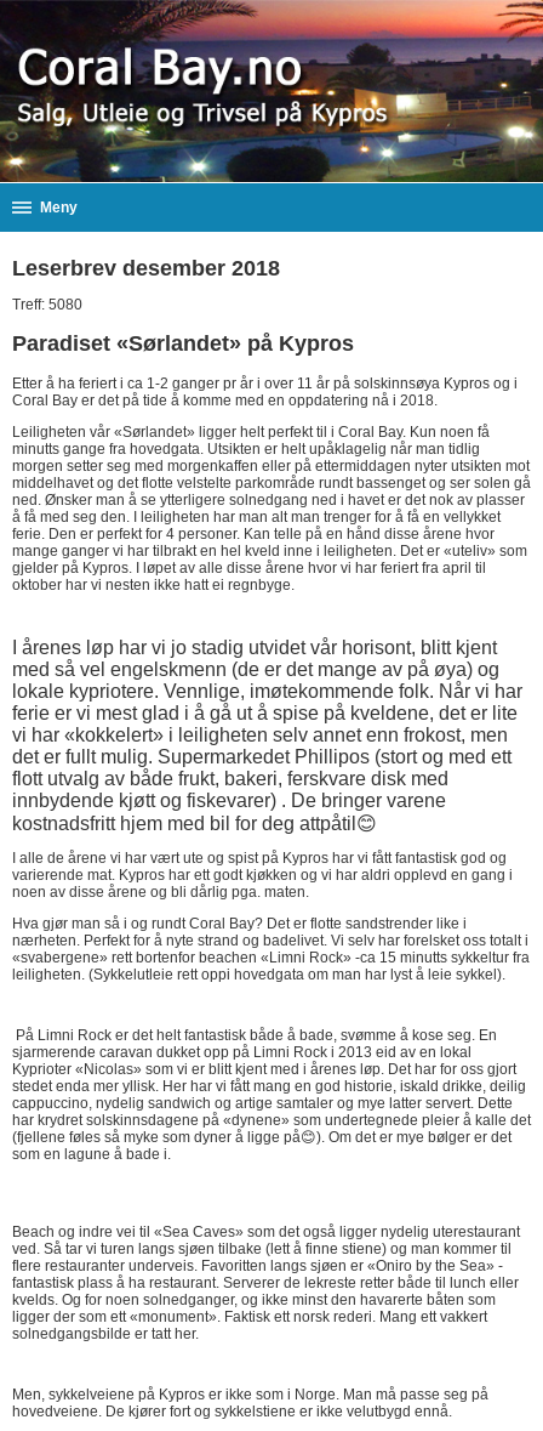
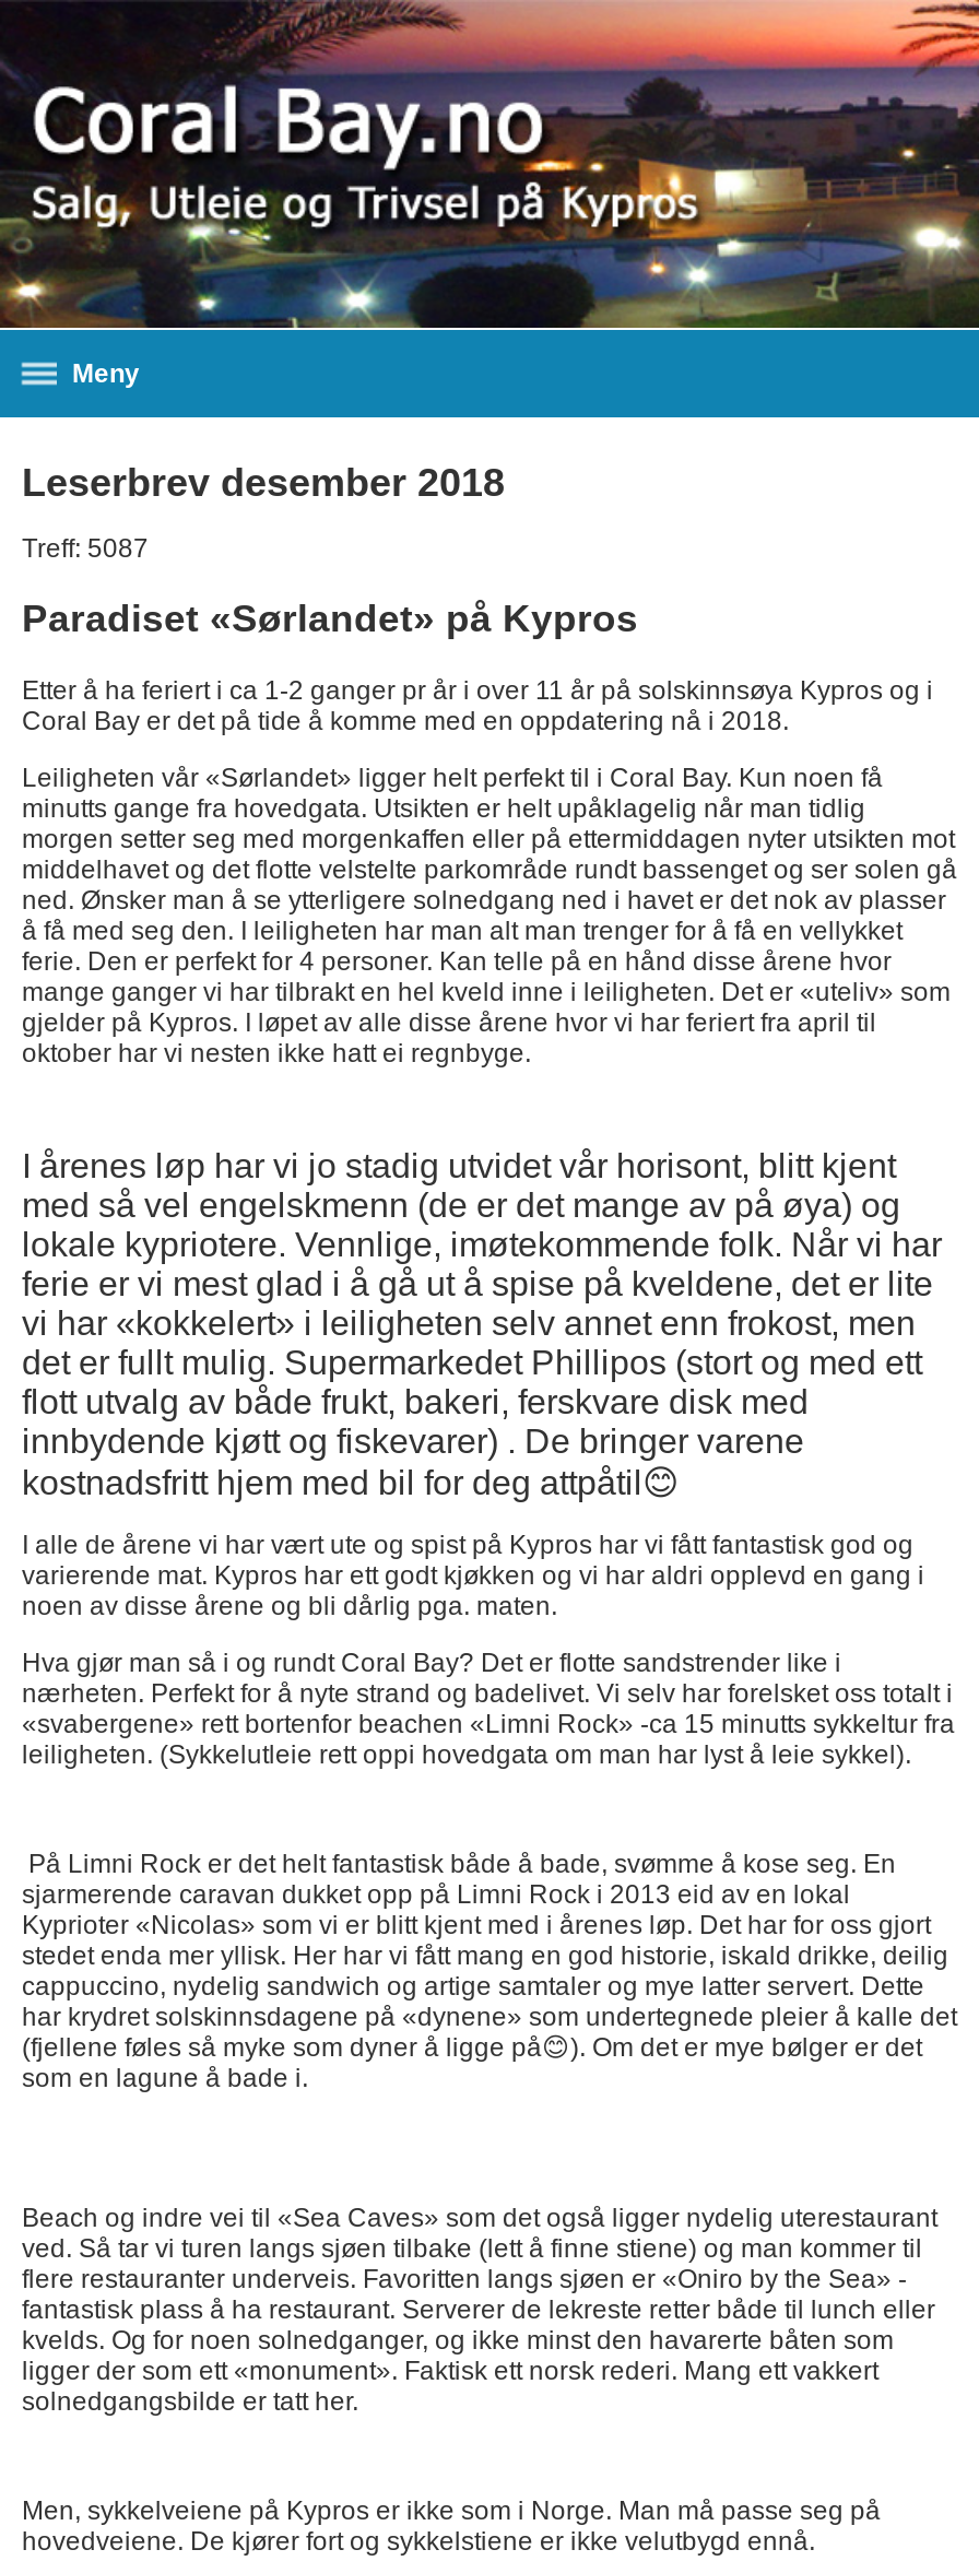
- Treff: 5080
+ Treff: 5087
